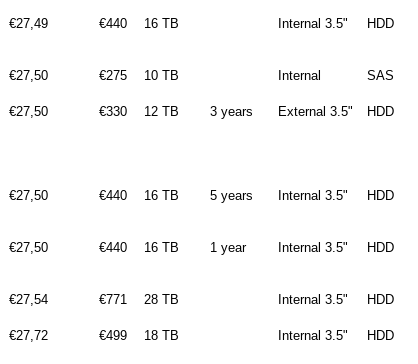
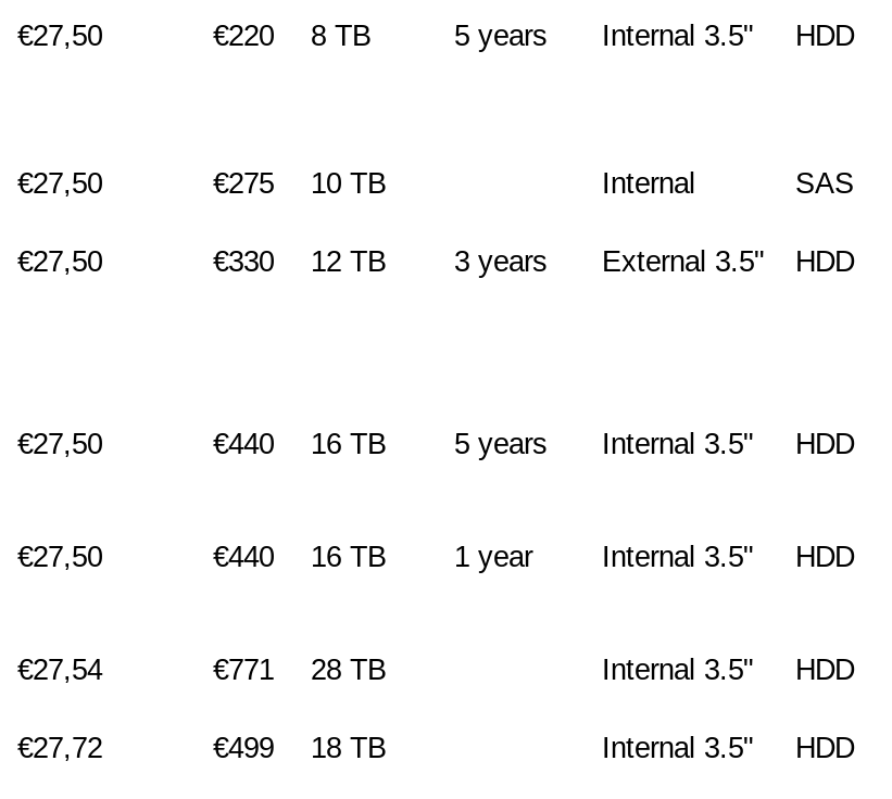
- €27,49
- €440
- 16 TB
+ €27,50
+ €220
+ 8 TB
+ 5 years
